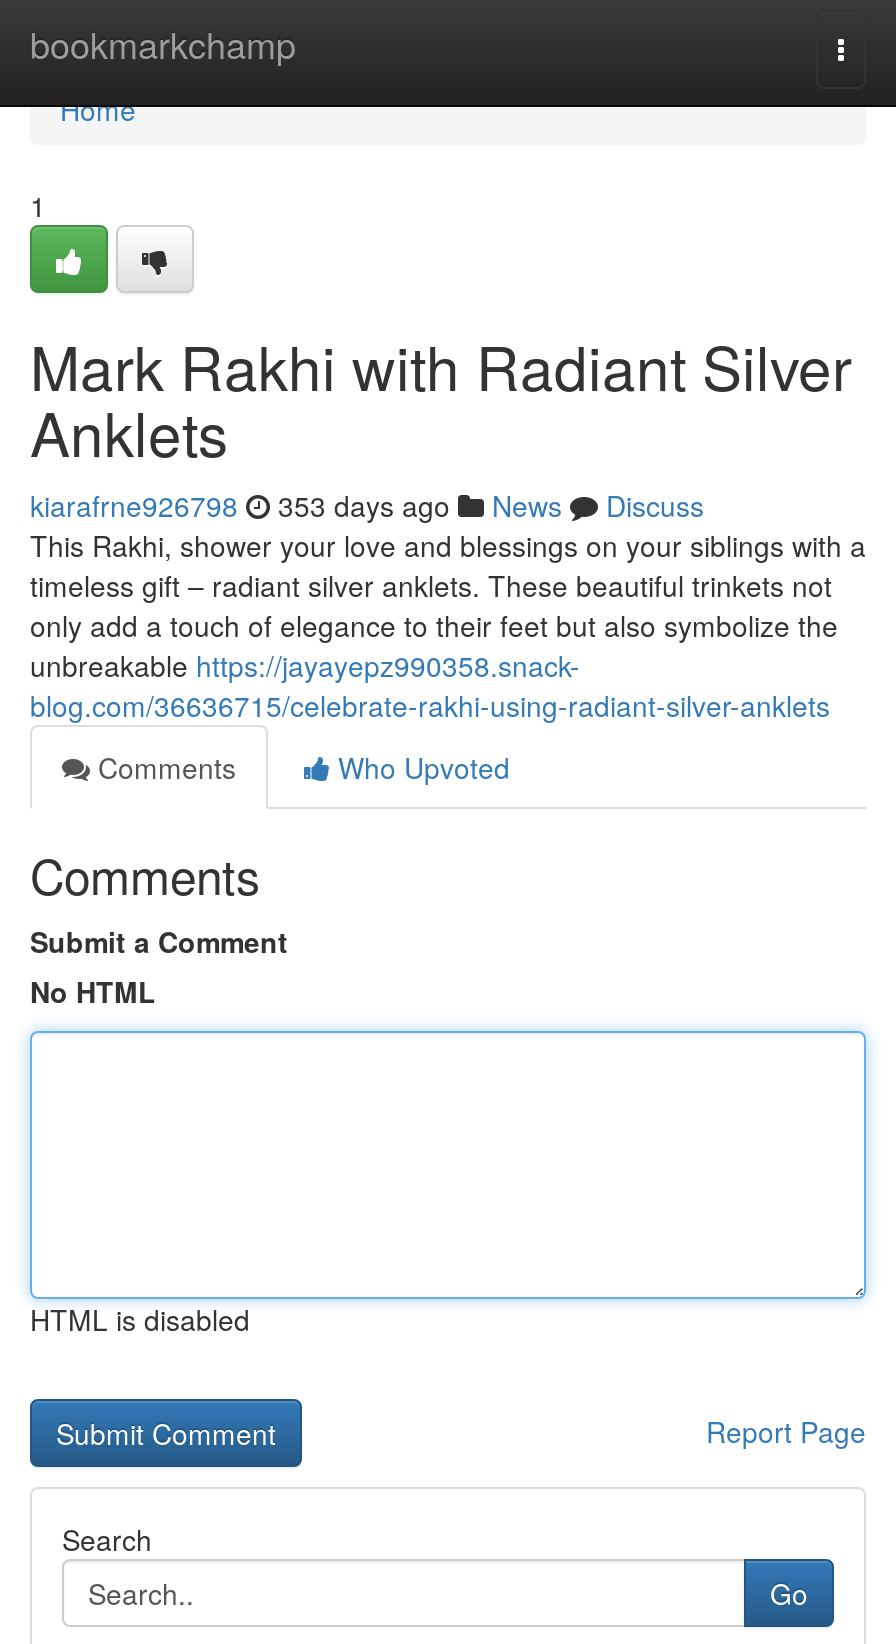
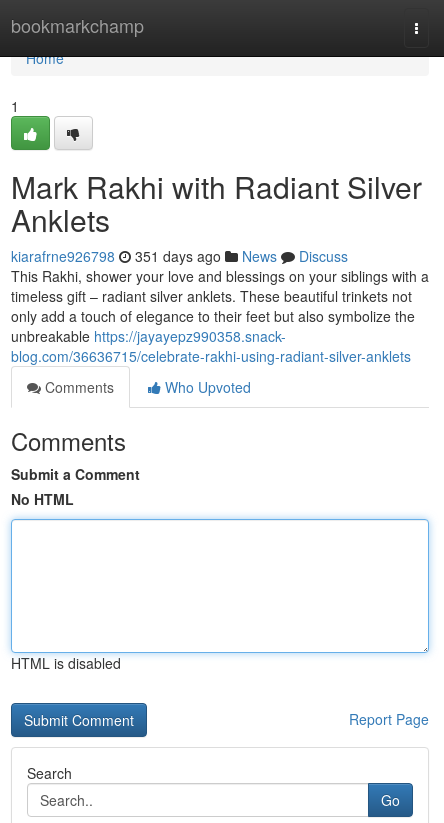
- kiarafrne926798 353 days ago News Discuss
+ kiarafrne926798 351 days ago News Discuss
